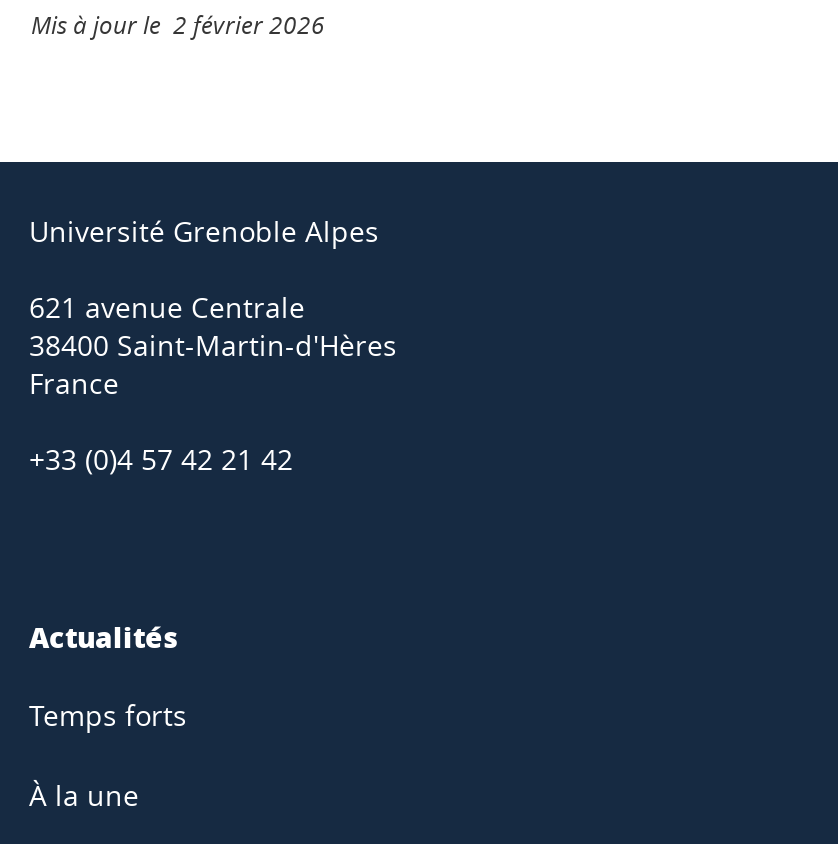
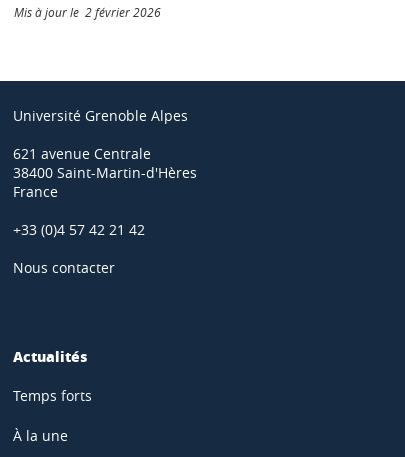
+ Nous contacter
